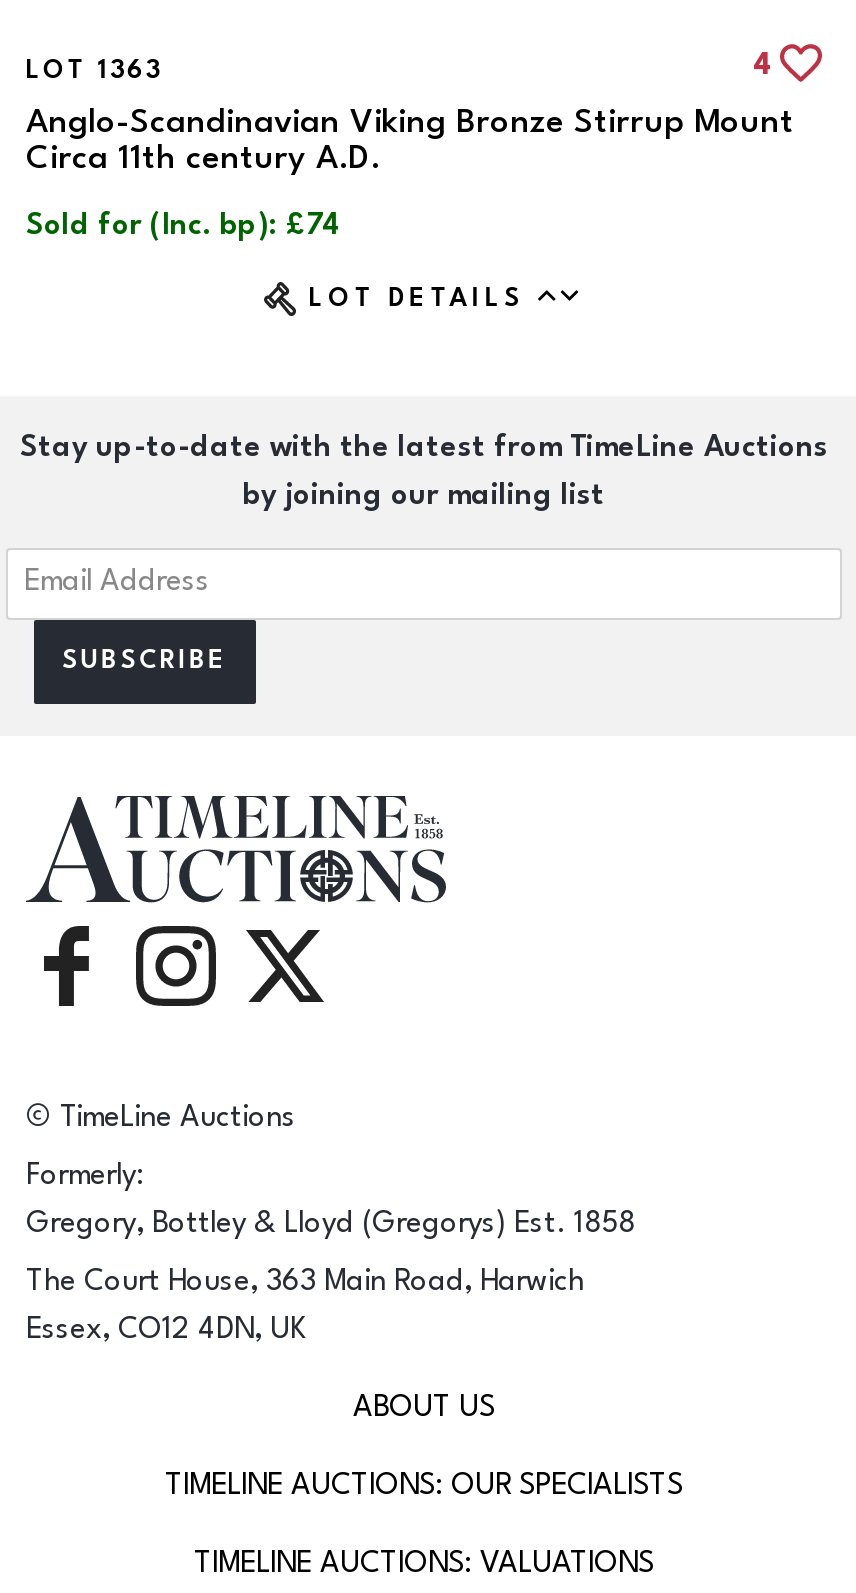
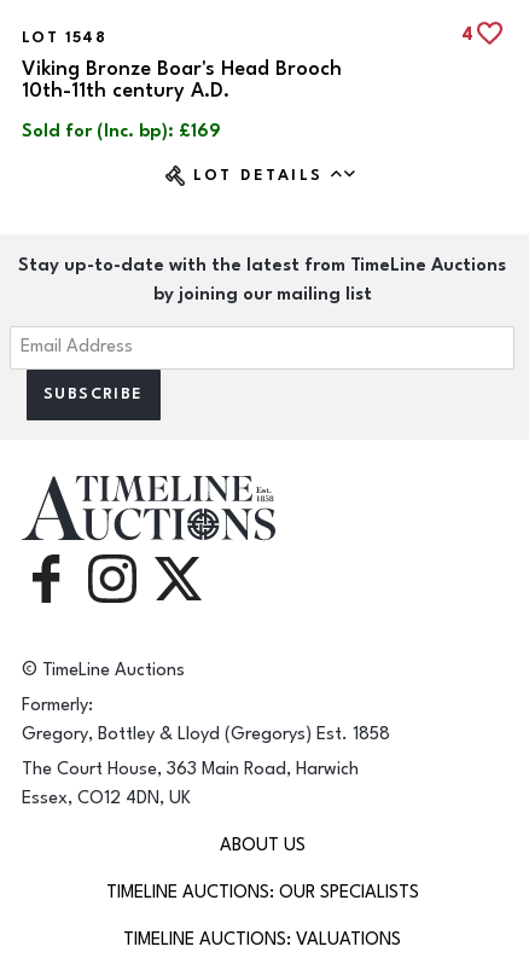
- LOT 1363
+ LOT 1548

- Anglo-Scandinavian Viking Bronze Stirrup Mount
- Circa 11th century A.D.
+ Viking Bronze Boar's Head Brooch
+ 10th-11th century A.D.

- Sold for (Inc. bp): £74
+ Sold for (Inc. bp): £169
